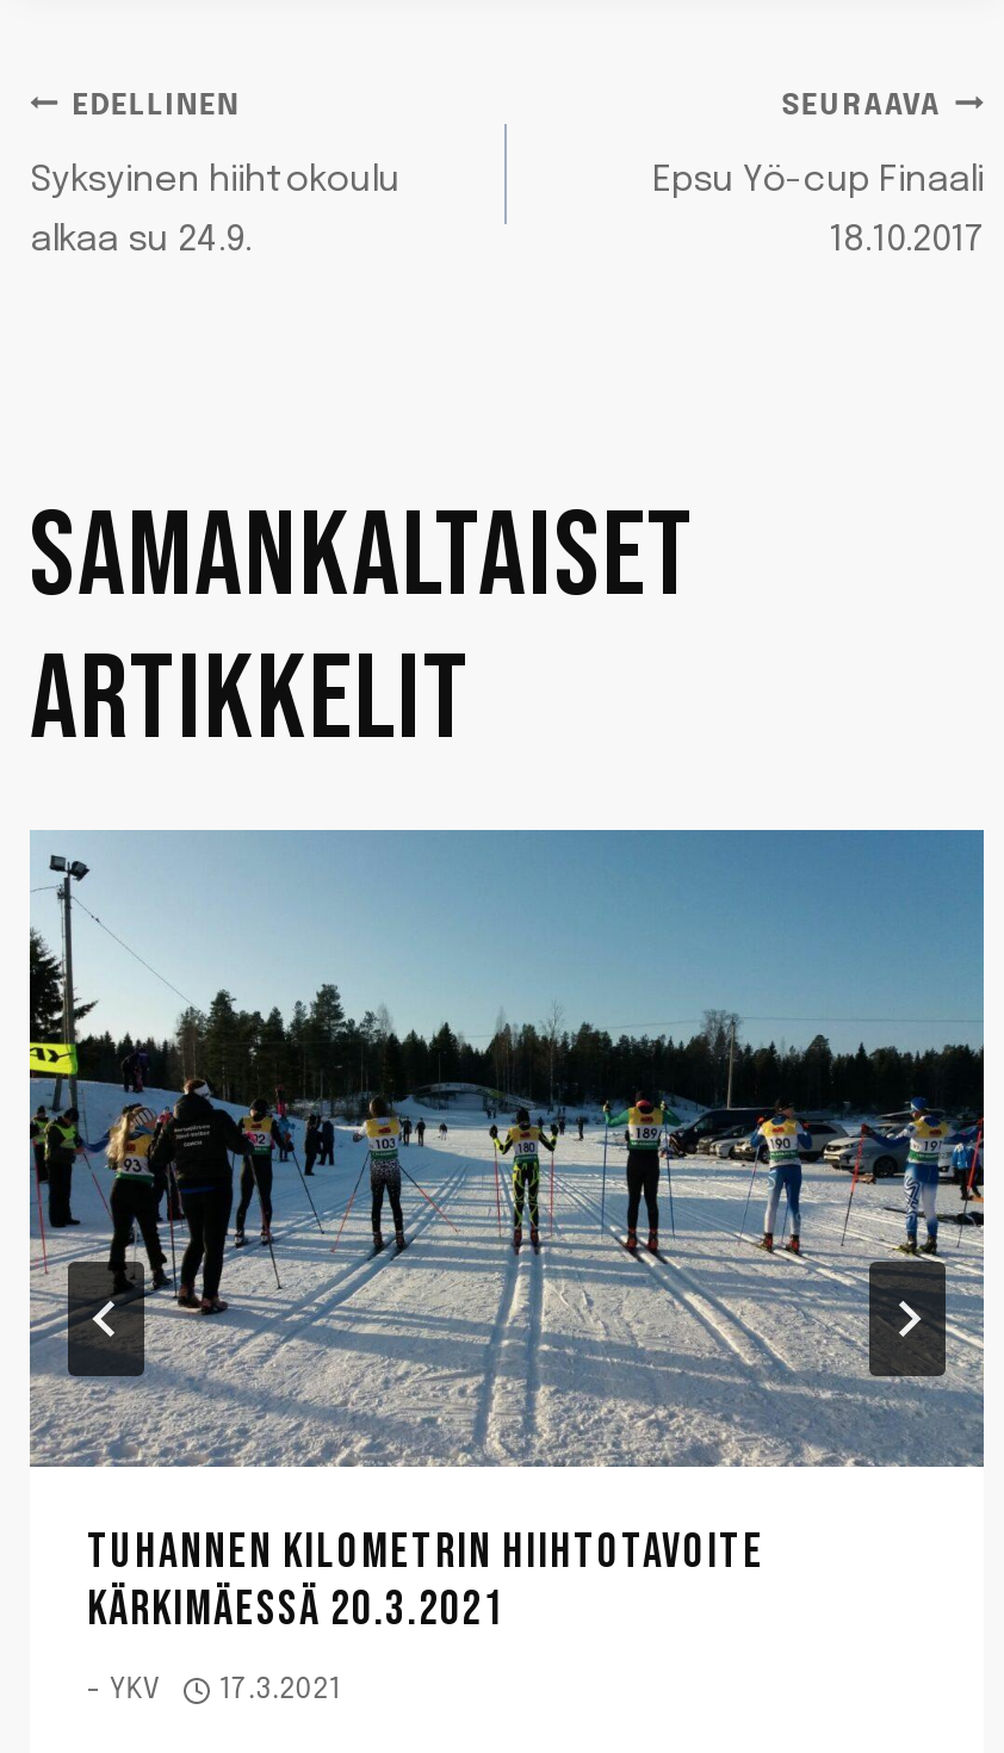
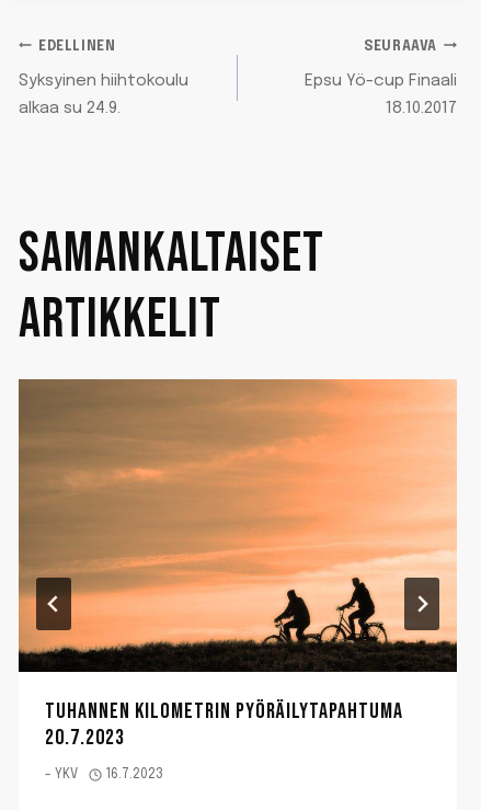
- [image]
- TUHANNEN KILOMETRIN HIIHTOTAVOITE
- KÄRKIMÄESSÄ 20.3.2021
+ [image]
+ TUHANNEN KILOMETRIN PYÖRÄILYTAPAHTUMA
+ 20.7.2023

- 17.3.2021
+ 16.7.2023
